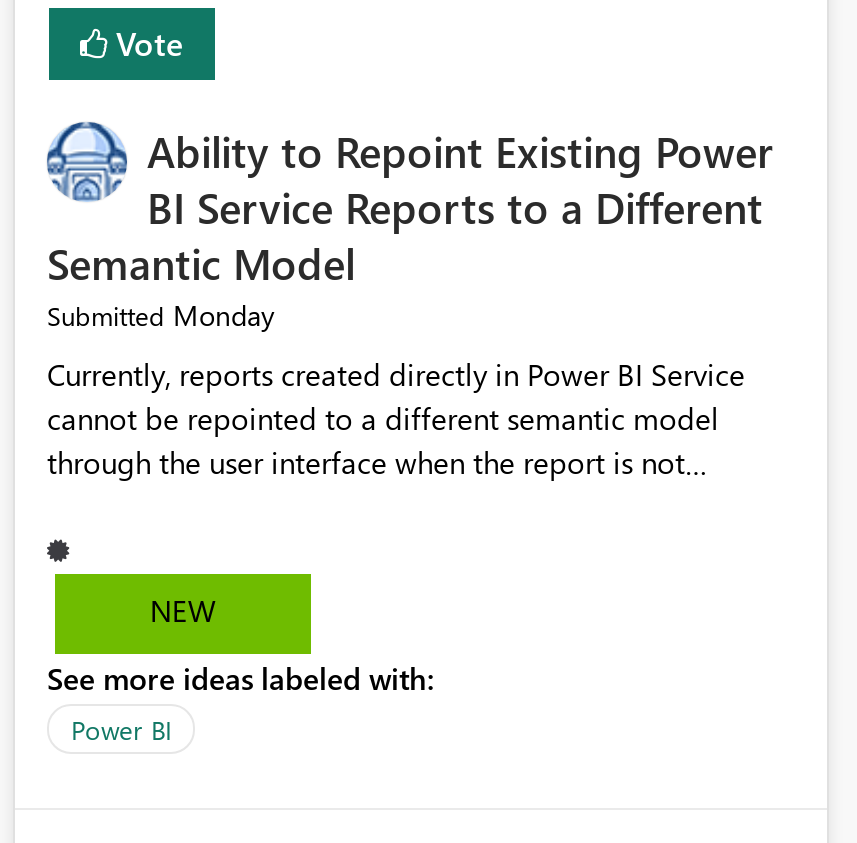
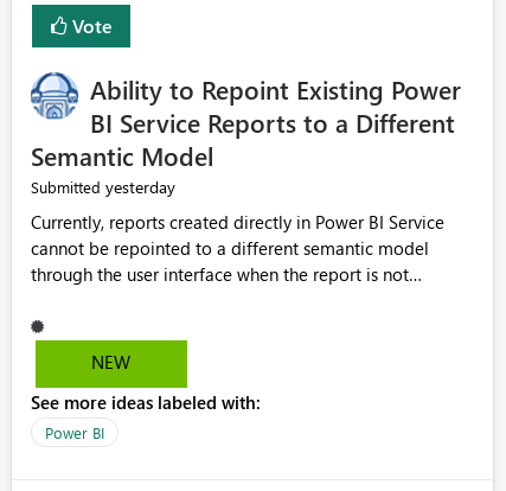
- Submitted Monday
+ Submitted yesterday
